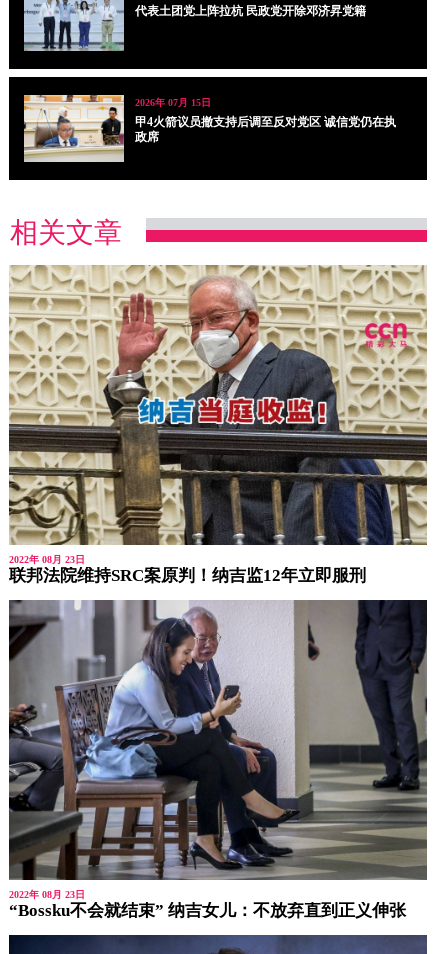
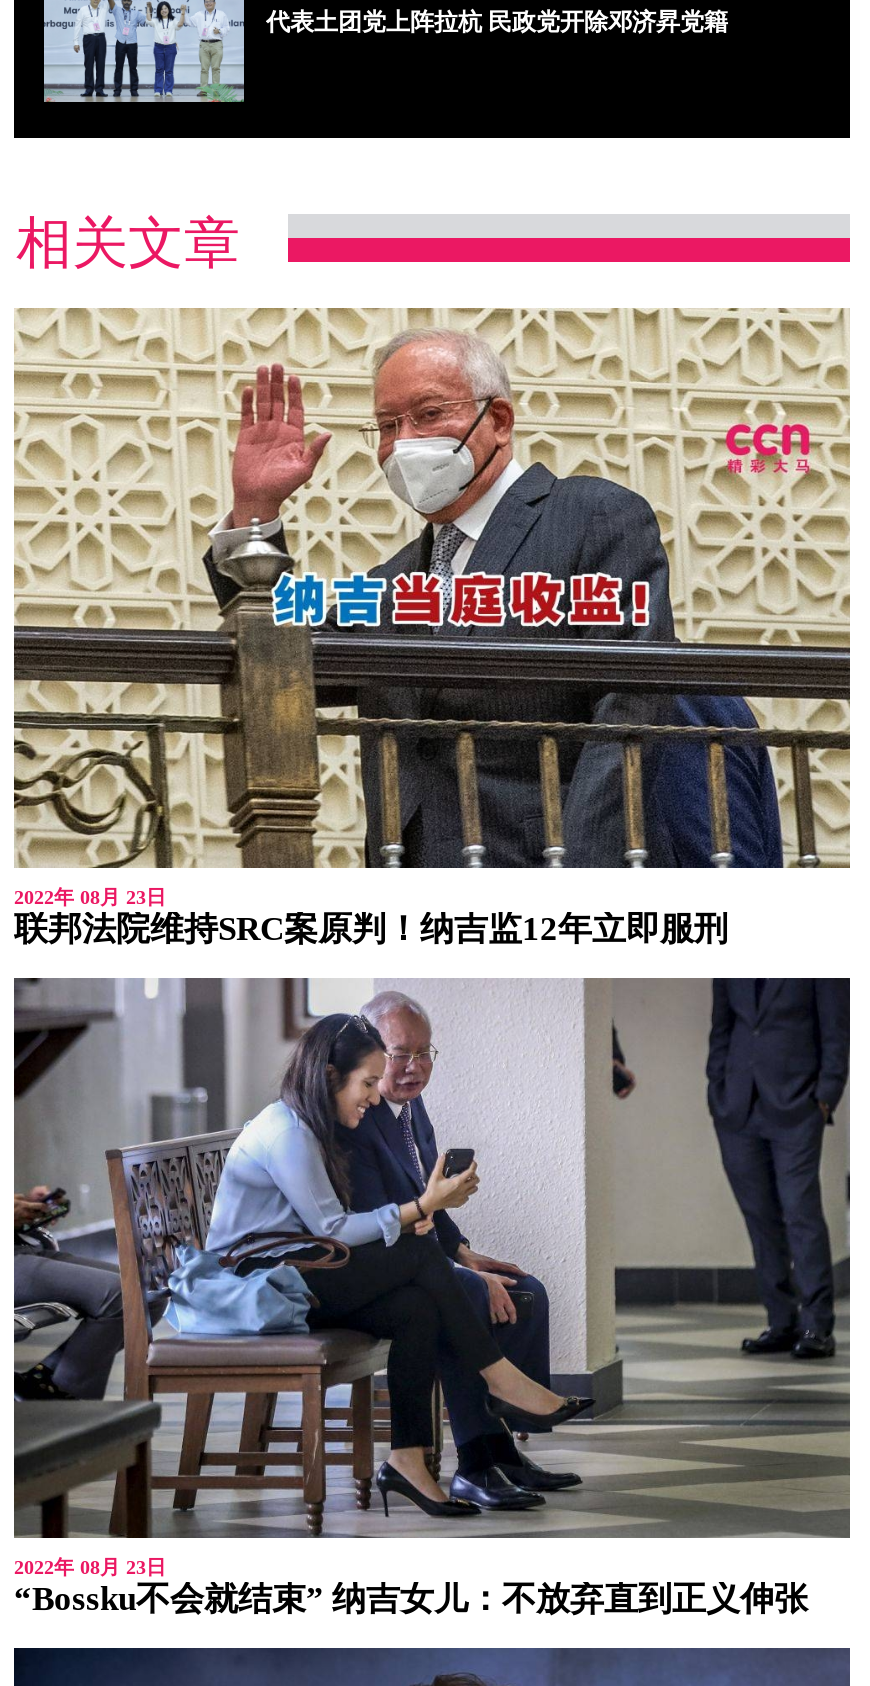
- [image]
- 2026年 07月 15日
- 甲4火箭议员撤支持后调至反对党区 诚信党仍在执
- 政席
